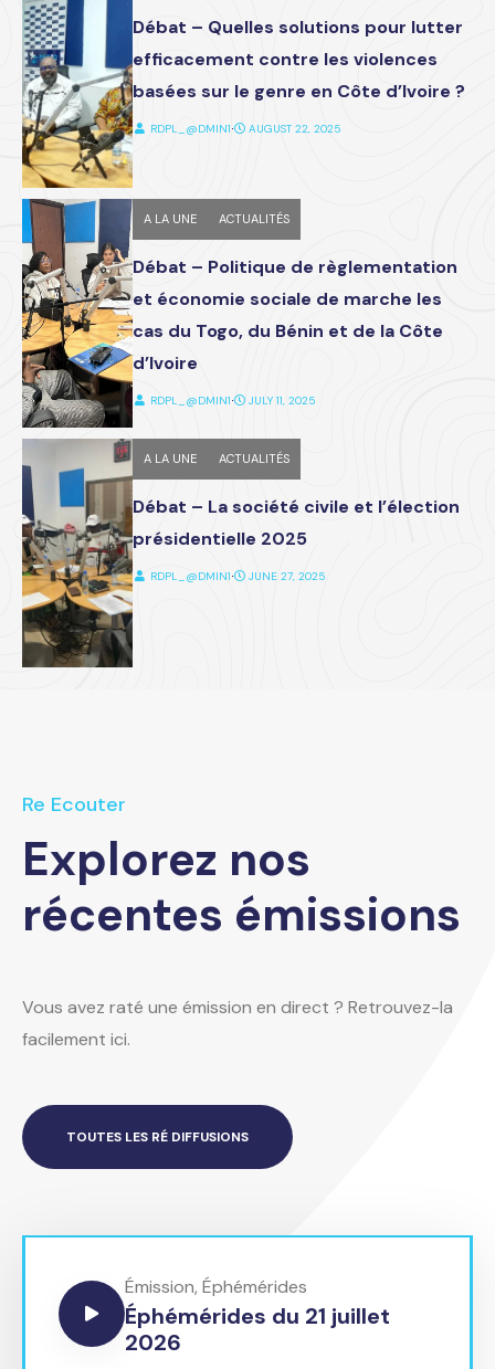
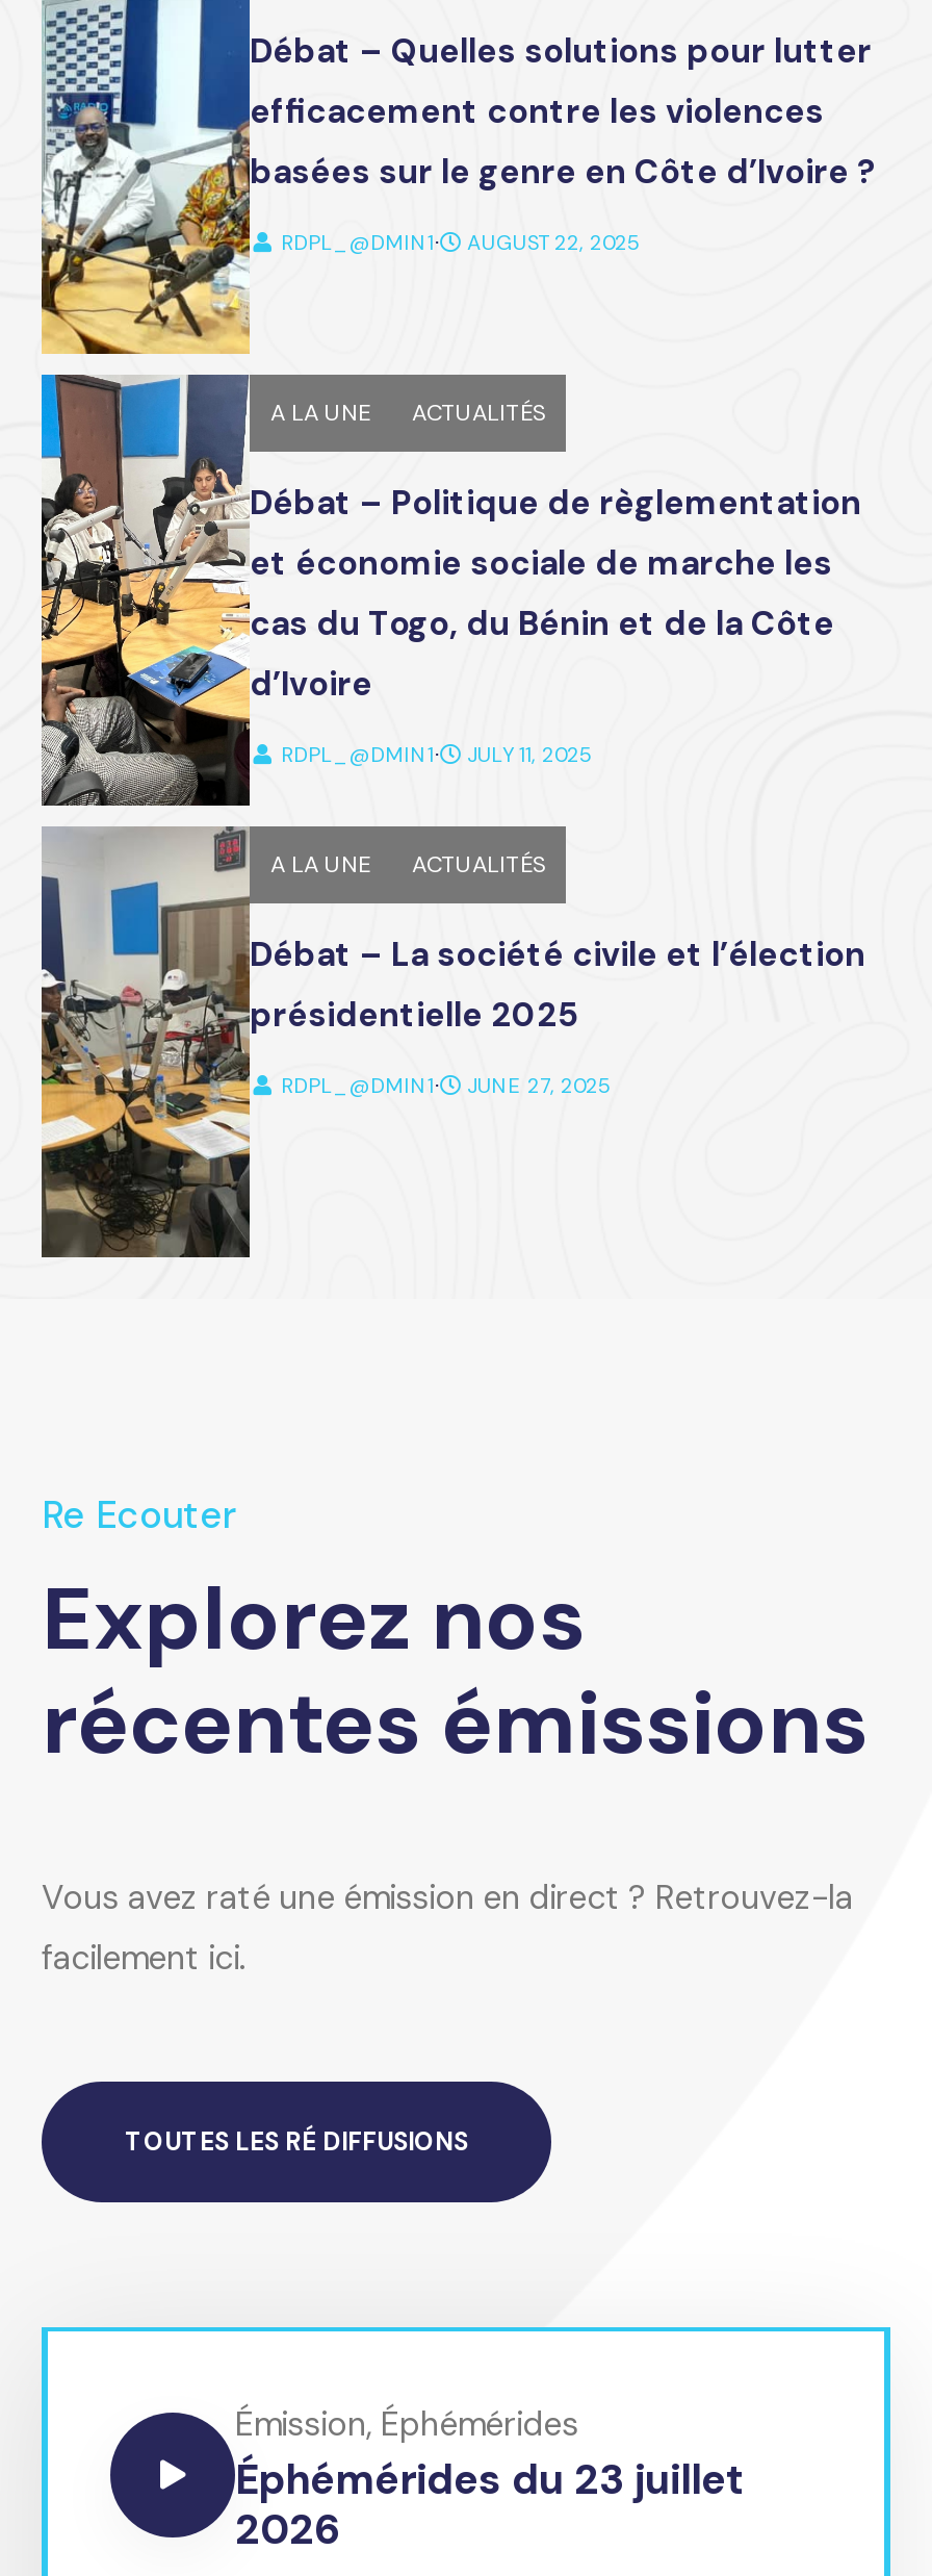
- Éphémérides du 21 juillet
+ Éphémérides du 23 juillet
